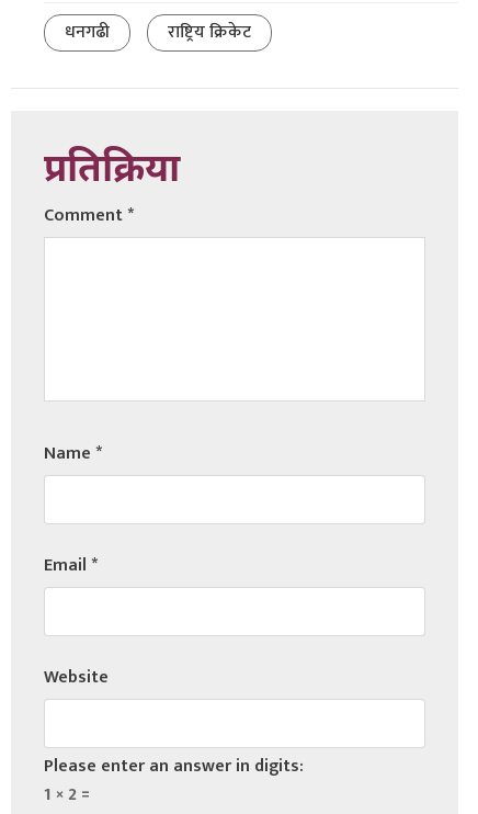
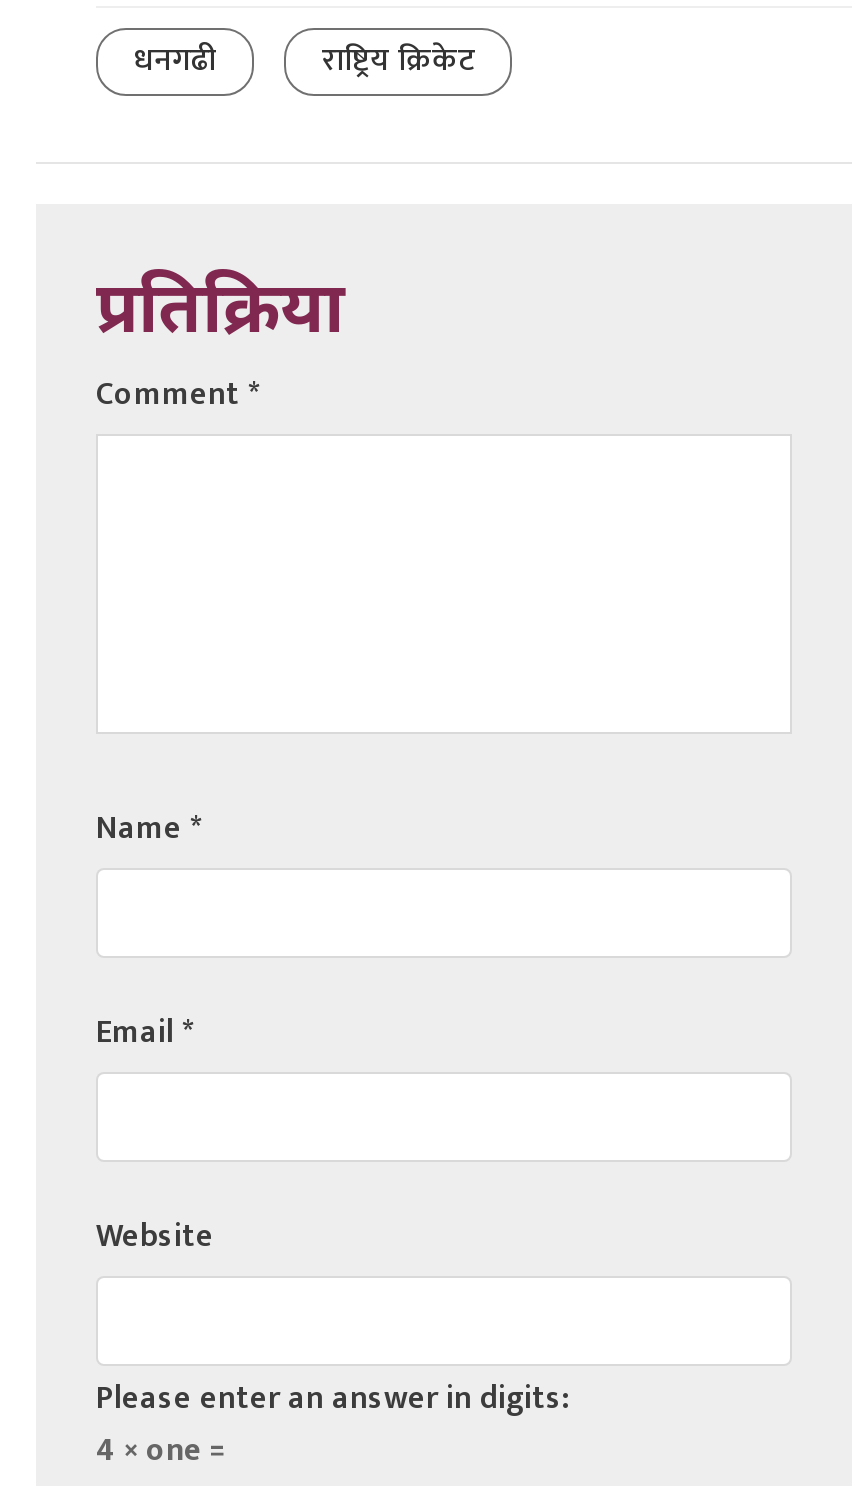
- 1 × 2 =
+ 4 × one =
